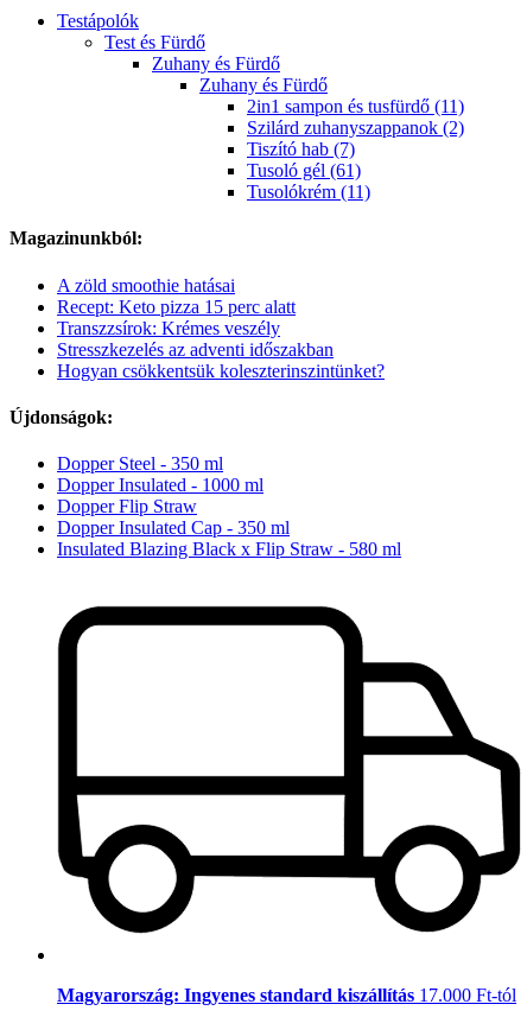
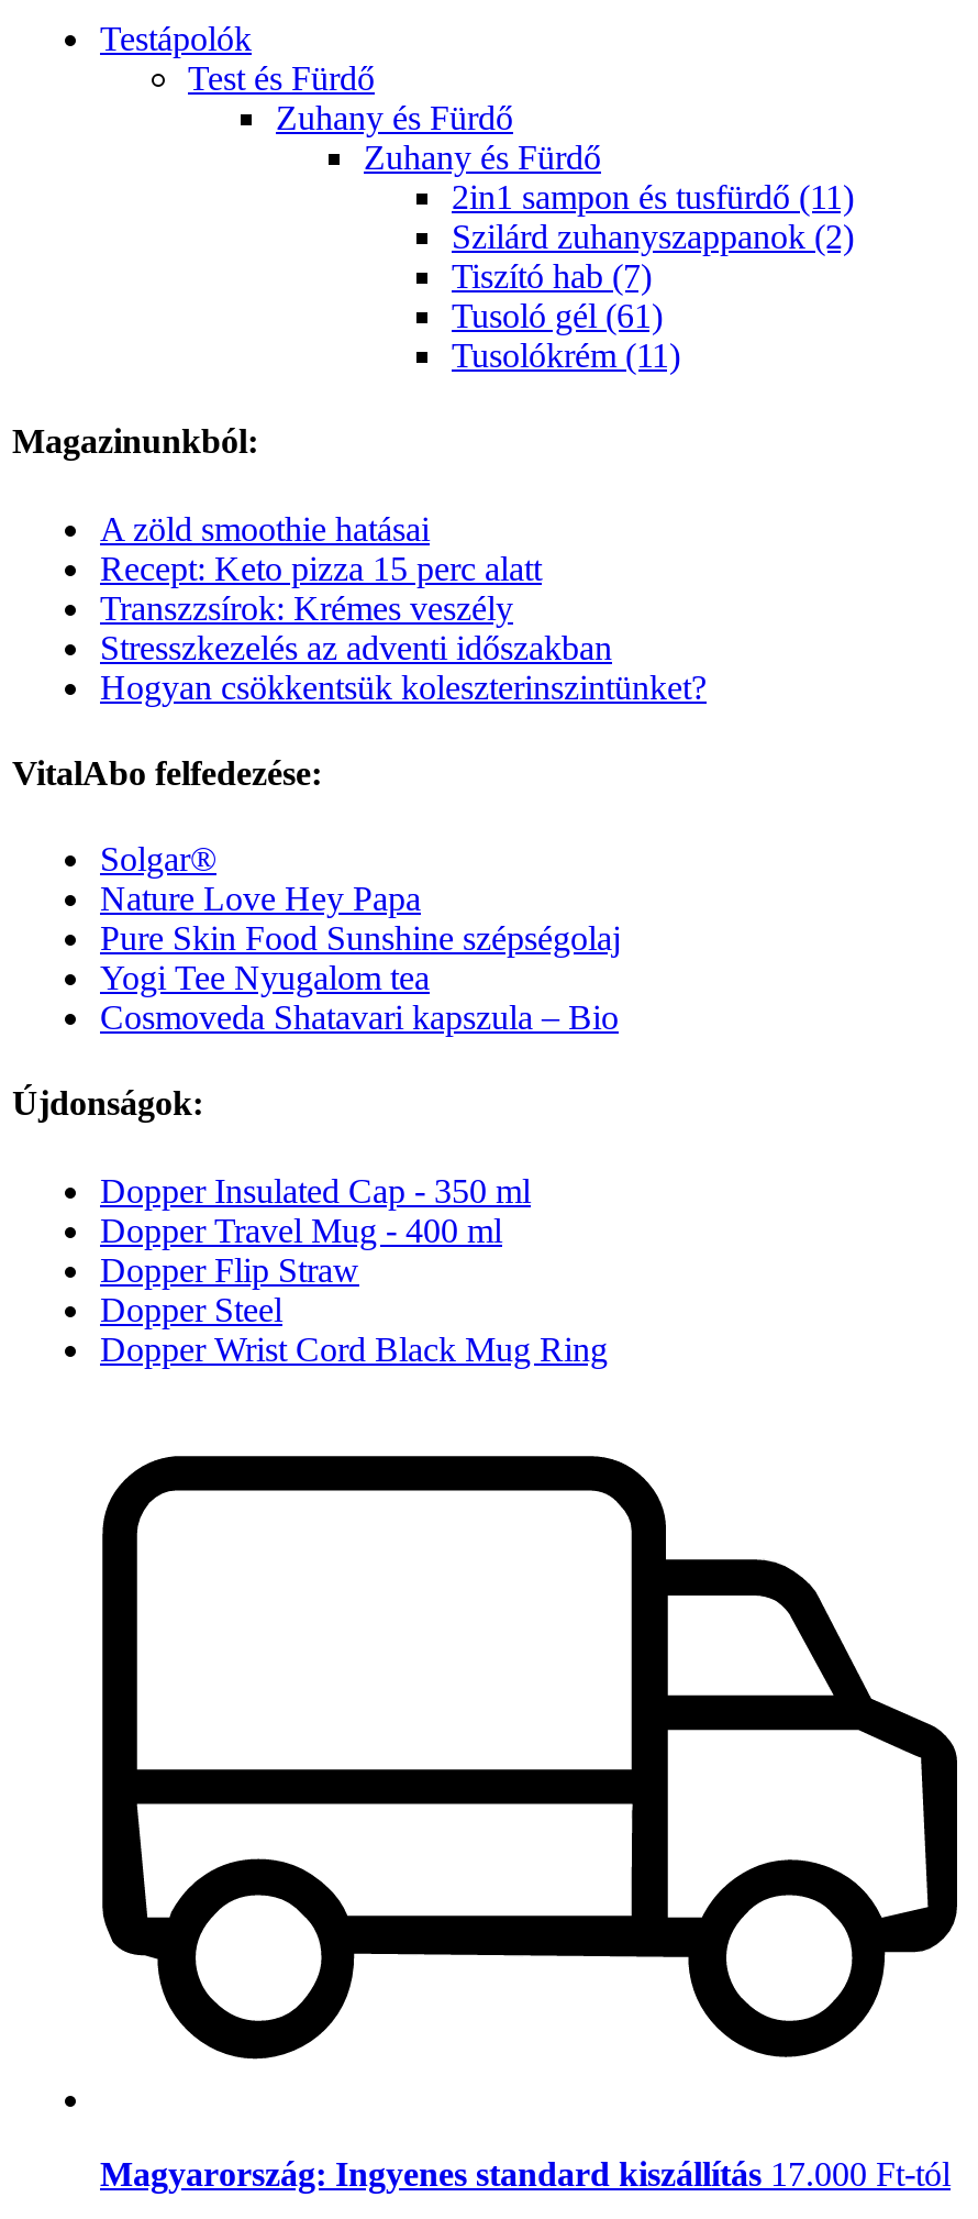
+ VitalAbo felfedezése:
+ Solgar®
+ Nature Love Hey Papa
+ Pure Skin Food Sunshine szépségolaj
+ Yogi Tee Nyugalom tea
+ Cosmoveda Shatavari kapszula – Bio

- Dopper Steel - 350 ml
- Dopper Insulated - 1000 ml
+ Dopper Travel Mug - 400 ml

moved up: Dopper Insulated Cap - 350 ml

- Insulated Blazing Black x Flip Straw - 580 ml
+ Dopper Steel
+ Dopper Wrist Cord Black Mug Ring
